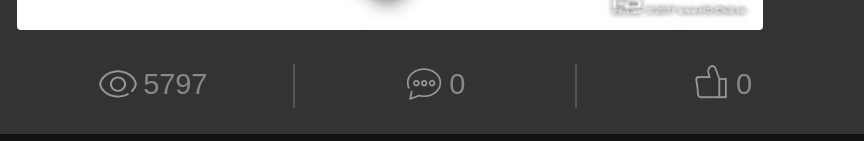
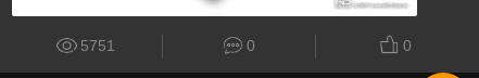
- 5797
+ 5751
